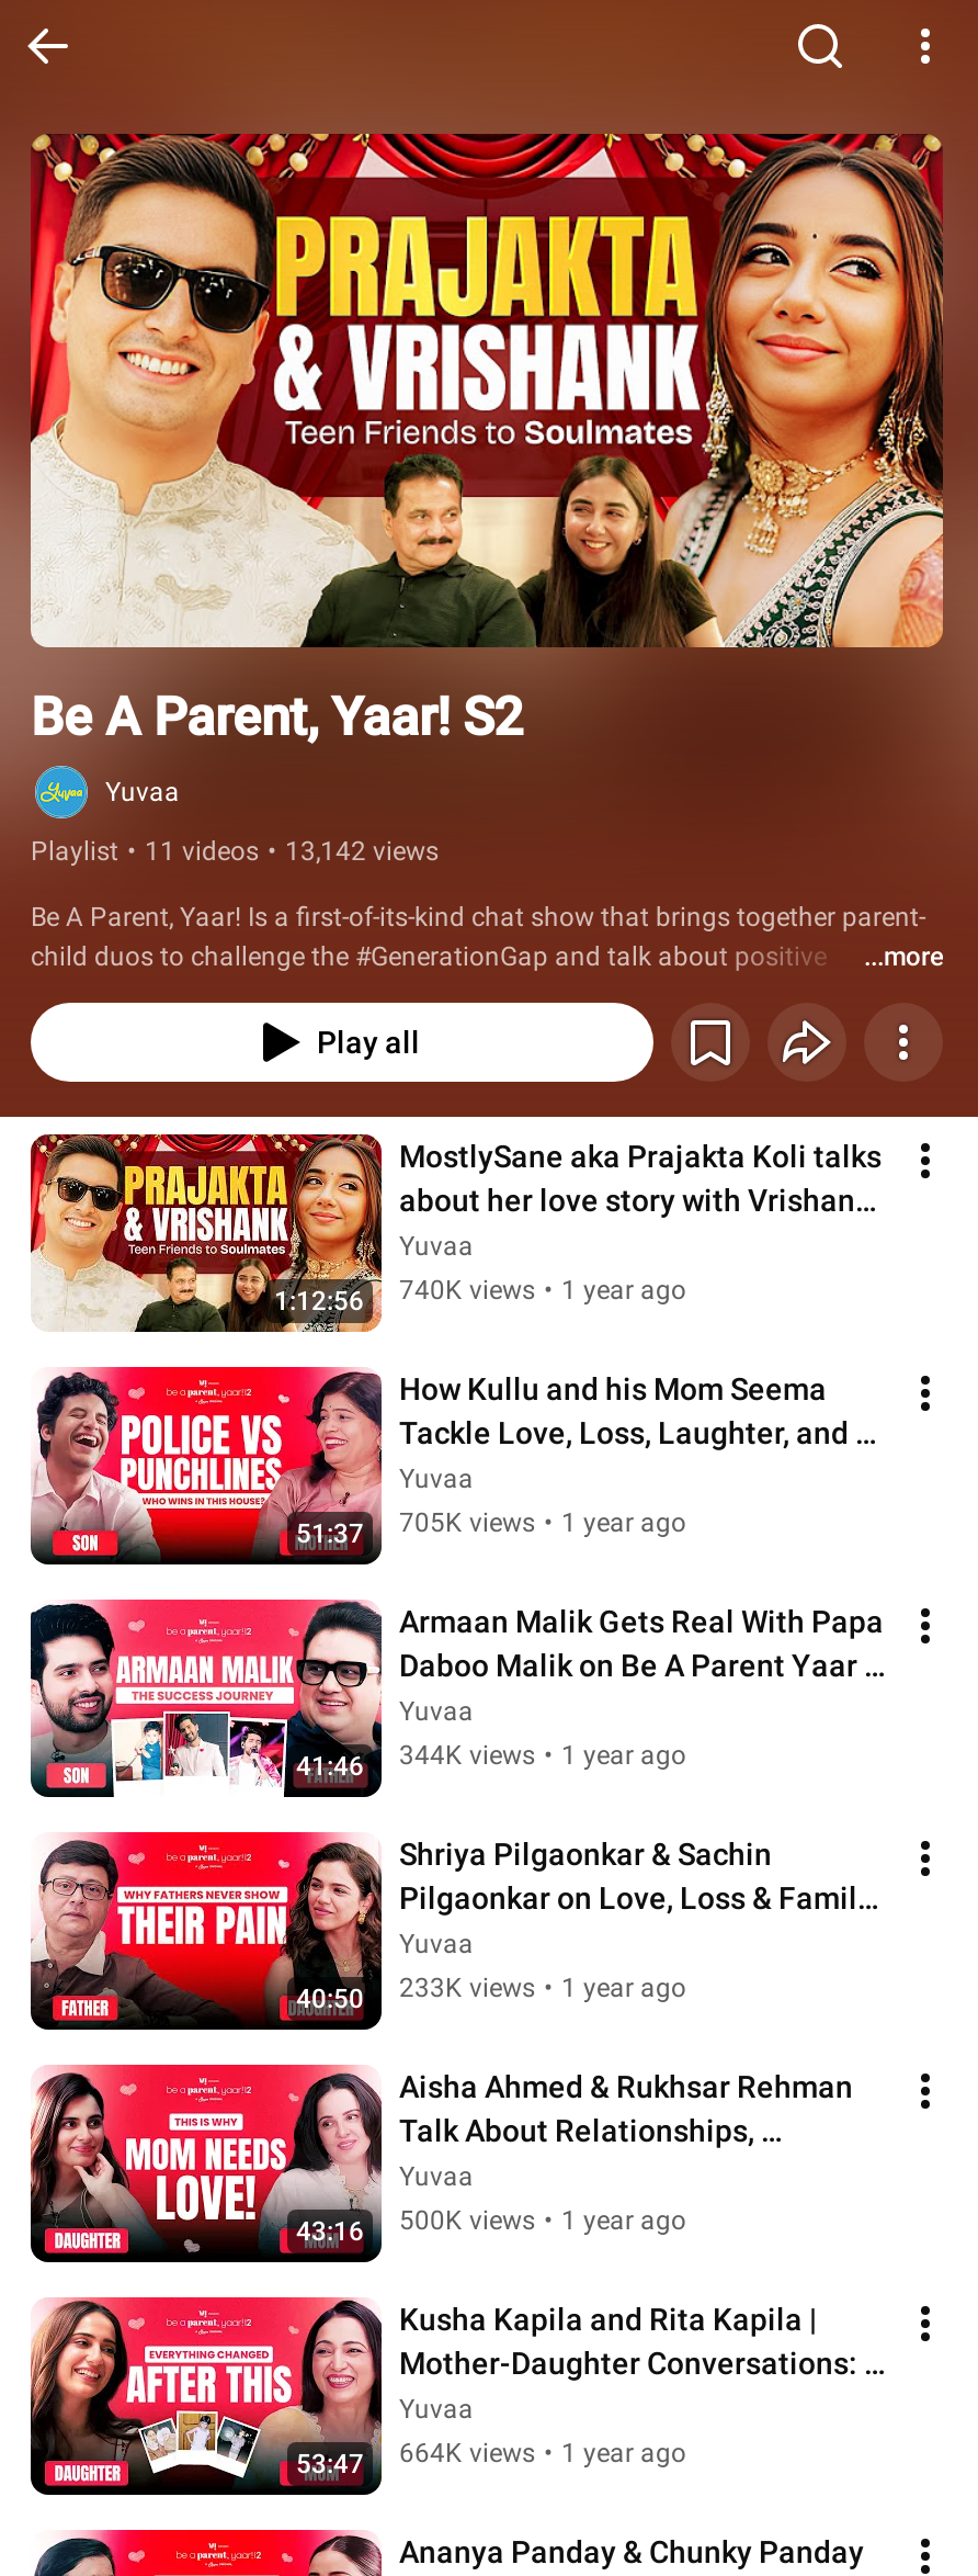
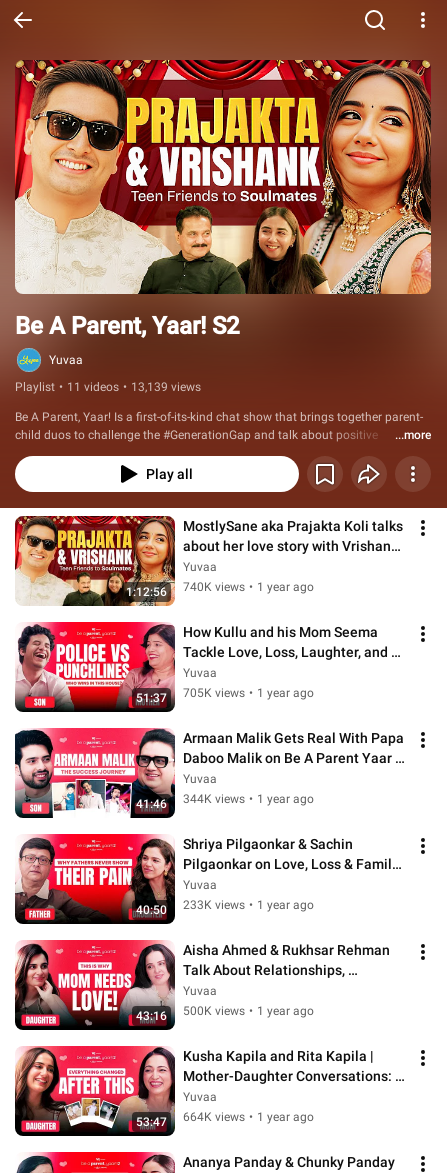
- Playlist • 11 videos • 13,142 views
+ Playlist • 11 videos • 13,139 views
